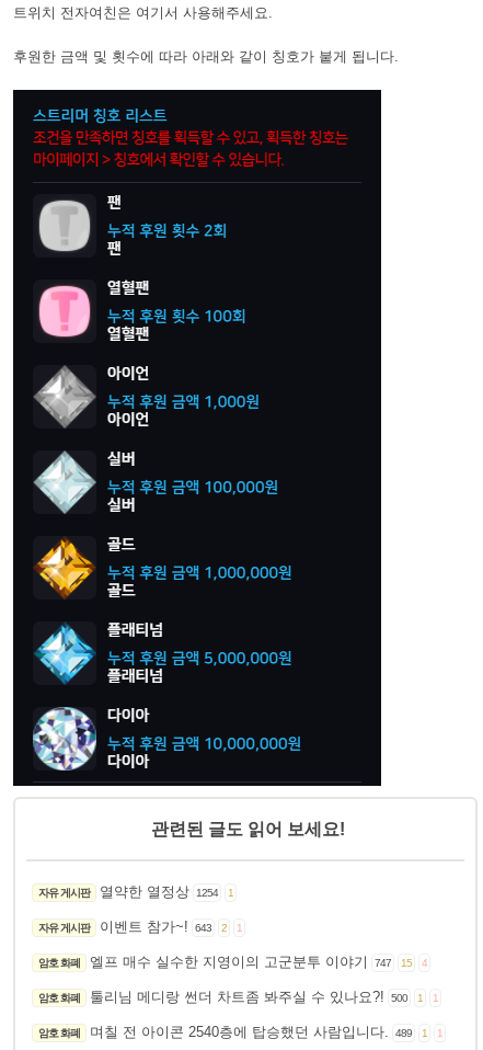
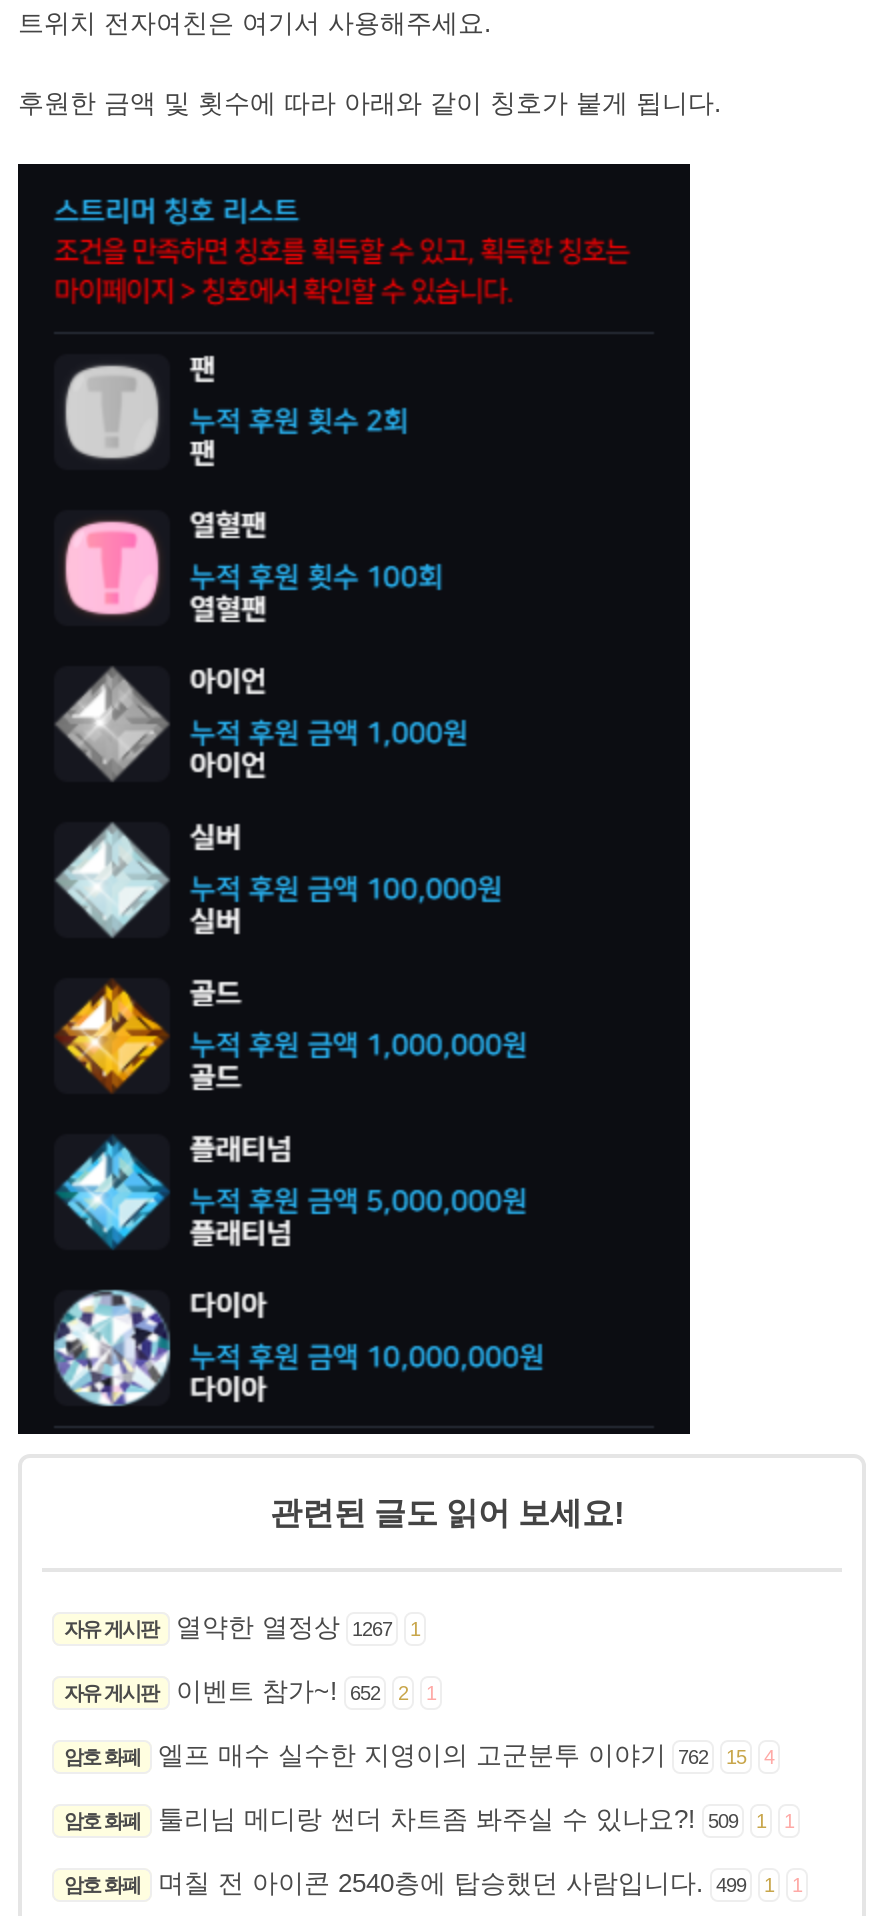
- 열약한 열정상 1254
+ 열약한 열정상 1267

- 자유 게시판 이벤트 참가~! 643 2 1
+ 자유 게시판 이벤트 참가~! 652 2 1

- 엘프 매수 실수한 지영이의 고군분투 이야기 747
+ 엘프 매수 실수한 지영이의 고군분투 이야기 762

- 툴리님 메디랑 썬더 차트좀 봐주실 수 있나요?! 500
+ 툴리님 메디랑 썬더 차트좀 봐주실 수 있나요?! 509

- 며칠 전 아이콘 2540층에 탑승했던 사람입니다. 489
+ 며칠 전 아이콘 2540층에 탑승했던 사람입니다. 499
